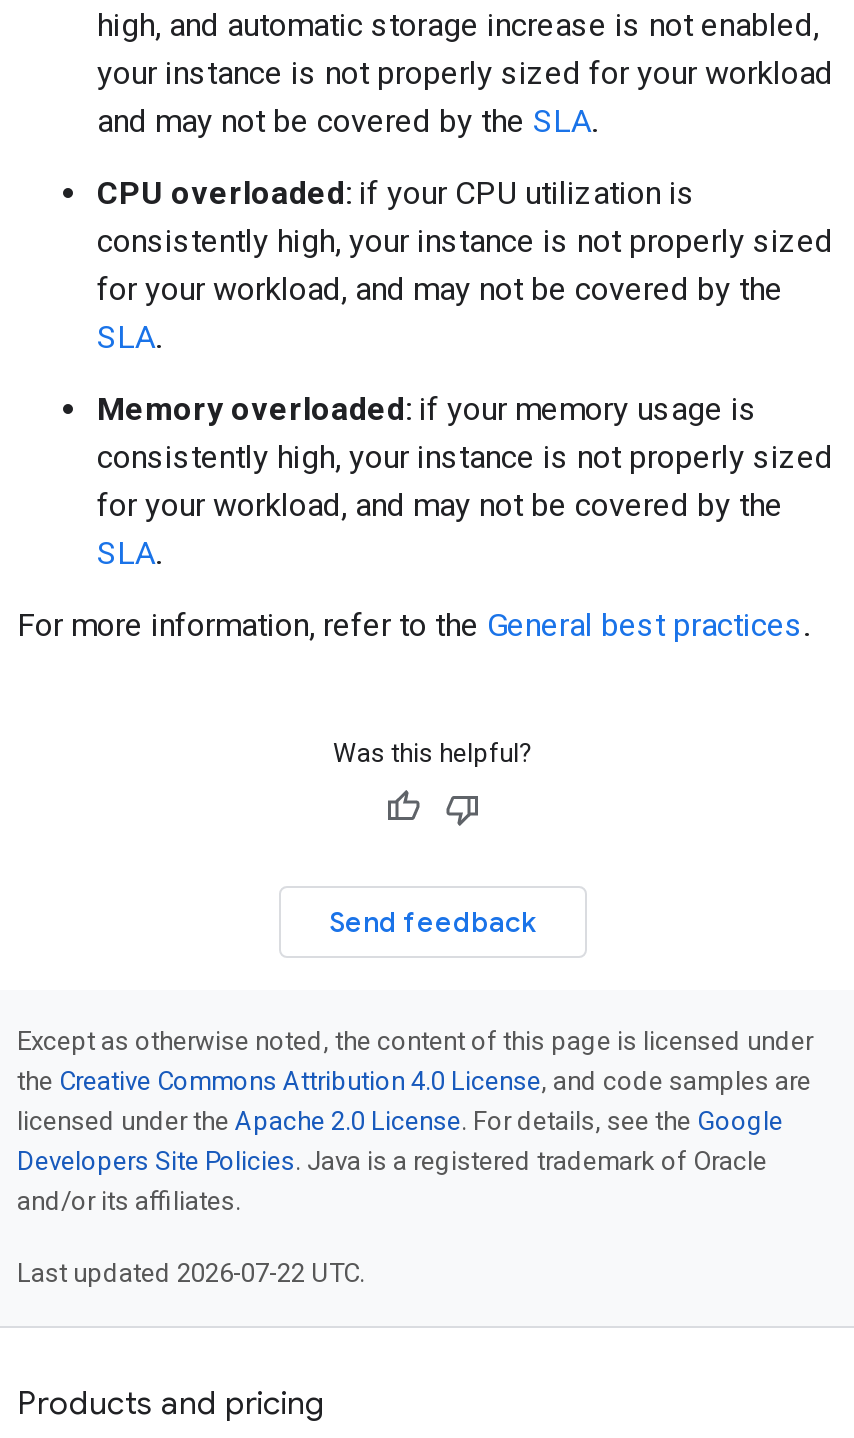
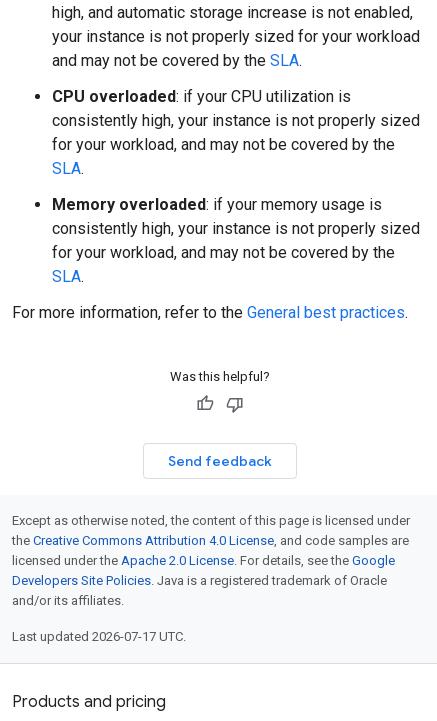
- Last updated 2026-07-22 UTC.
+ Last updated 2026-07-17 UTC.
